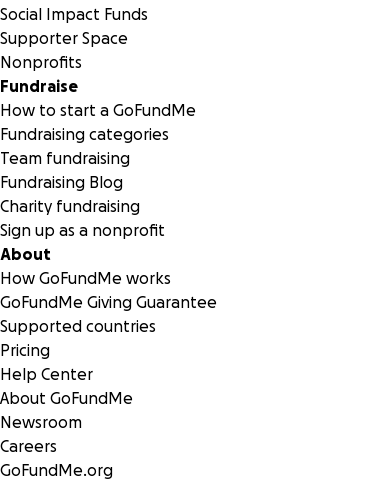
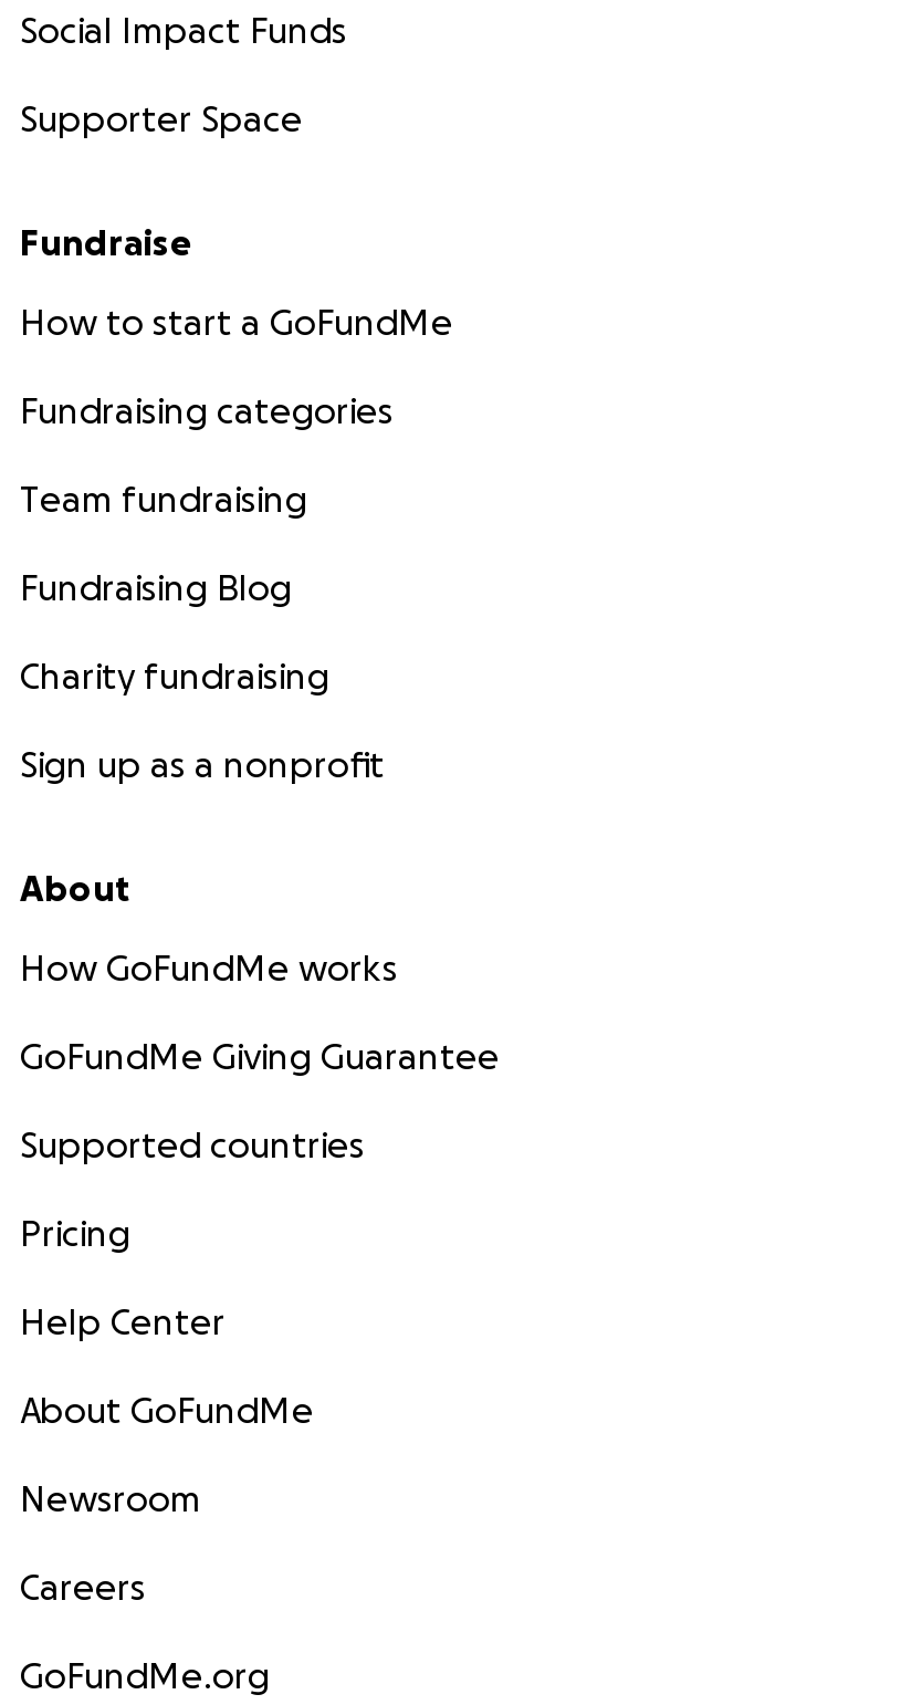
- Nonprofits
